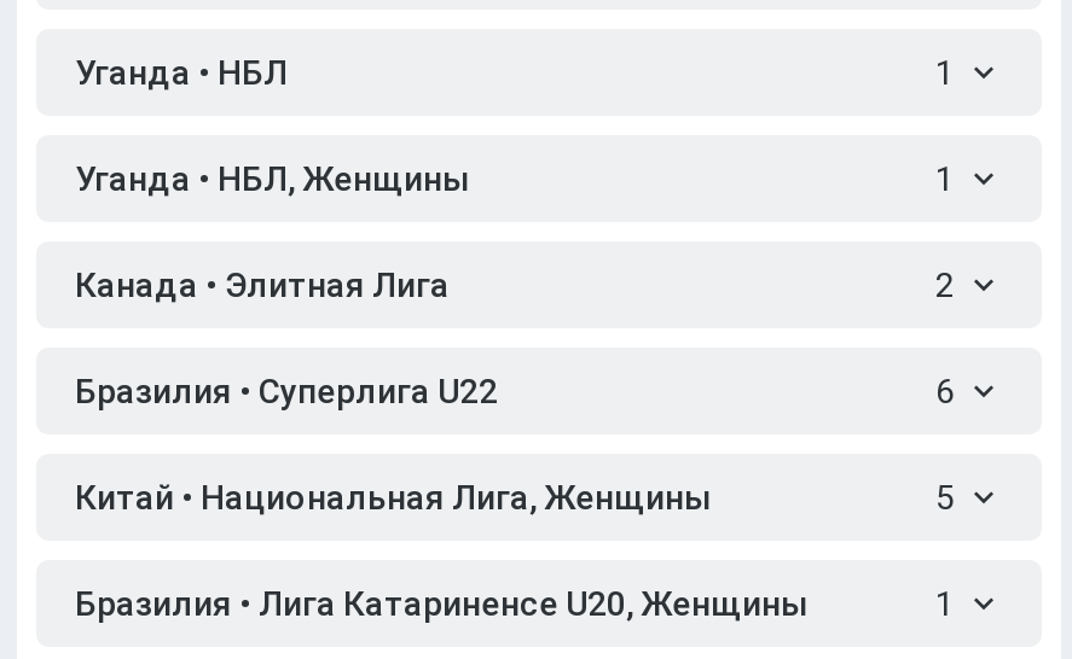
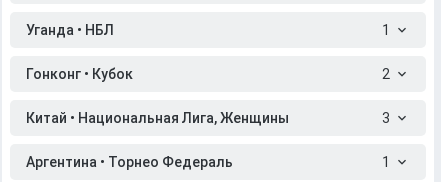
- Уганда • НБЛ, Женщины
- 1
- Канада • Элитная Лига
+ Гонконг • Кубок

- Бразилия • Суперлига U22
- 6

- 5
+ 3

- Бразилия • Лига Катариненсе U20, Женщины
+ Аргентина • Торнео Федераль
